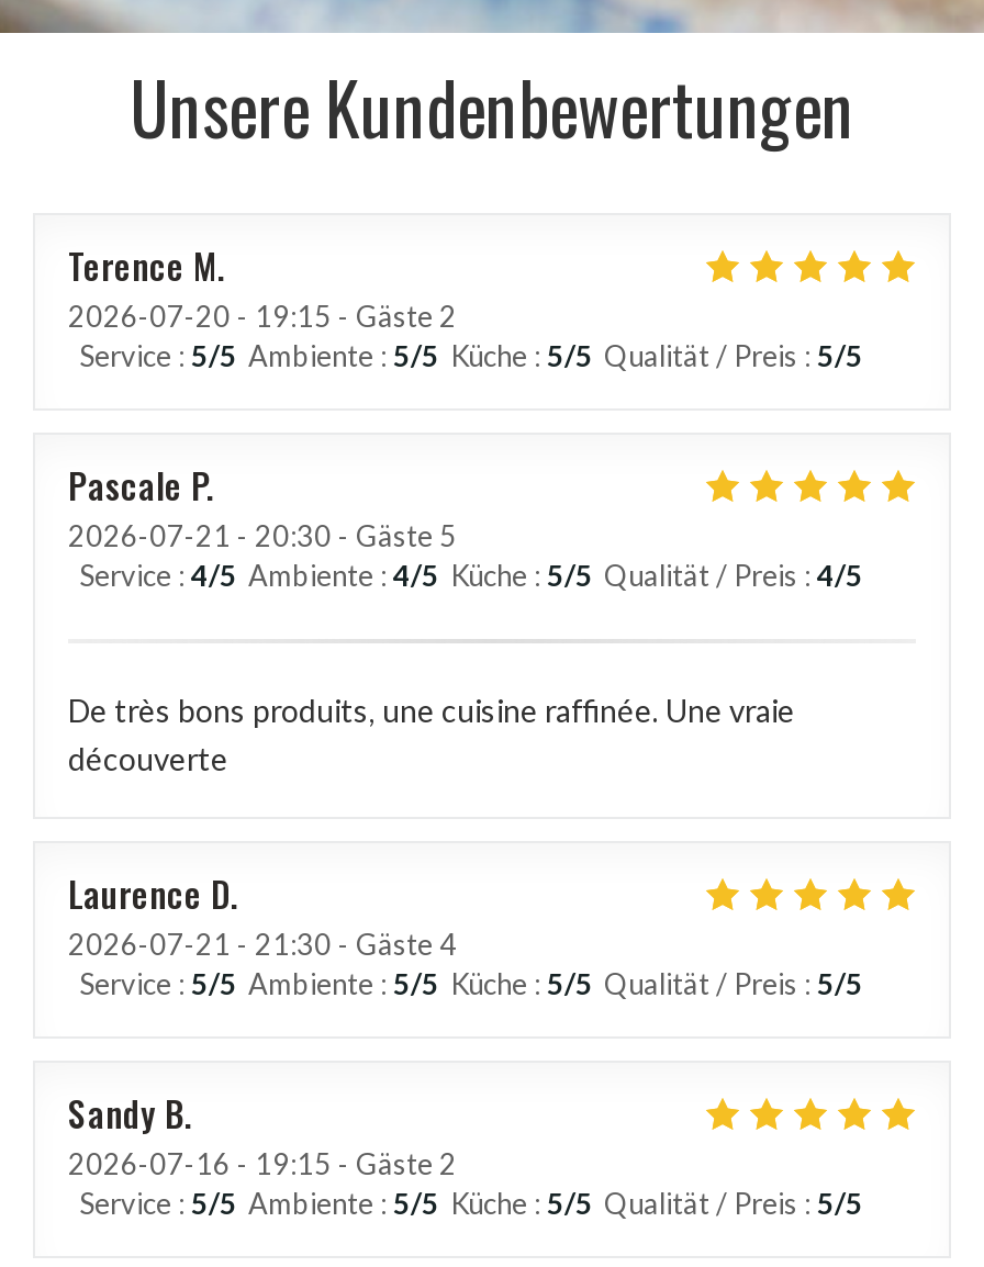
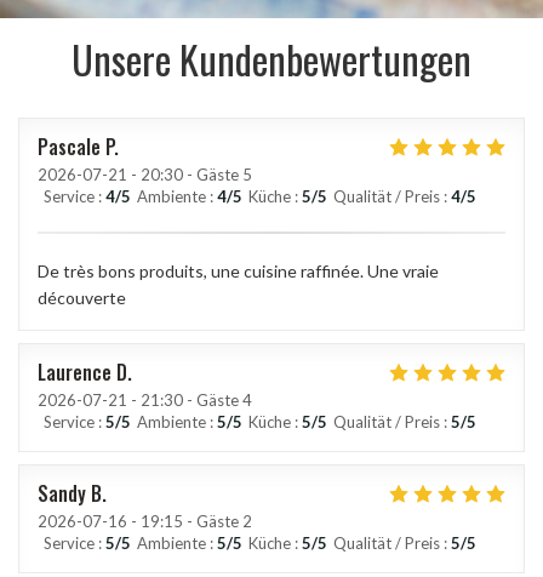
- Terence M
- 2026-07-20 - 19:15 - Gäste 2
- Service: 5/5 Ambiente: 5/5 Küche: 5/5 Qualität / Preis: 5/5
